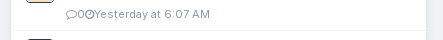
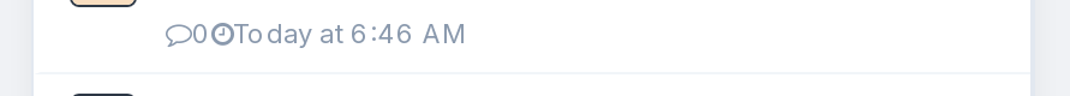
- Yesterday at 6:07 AM
+ Today at 6:46 AM
